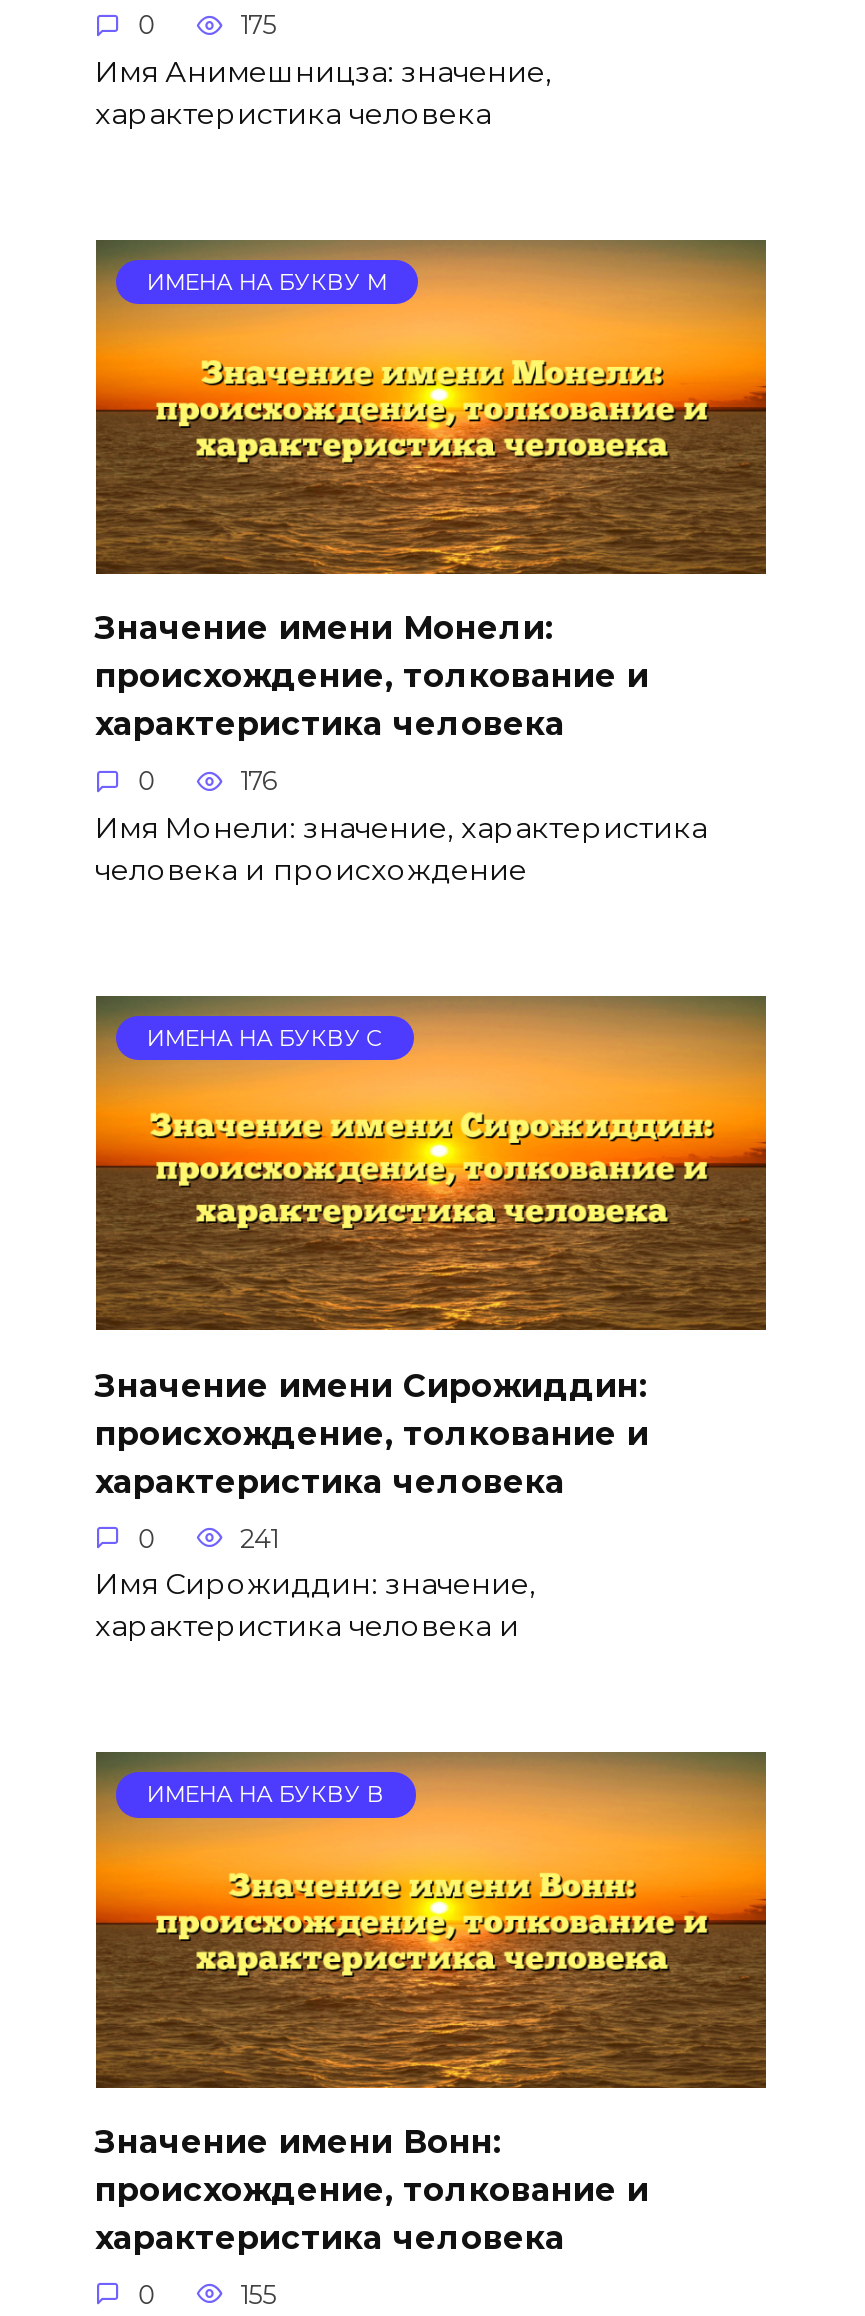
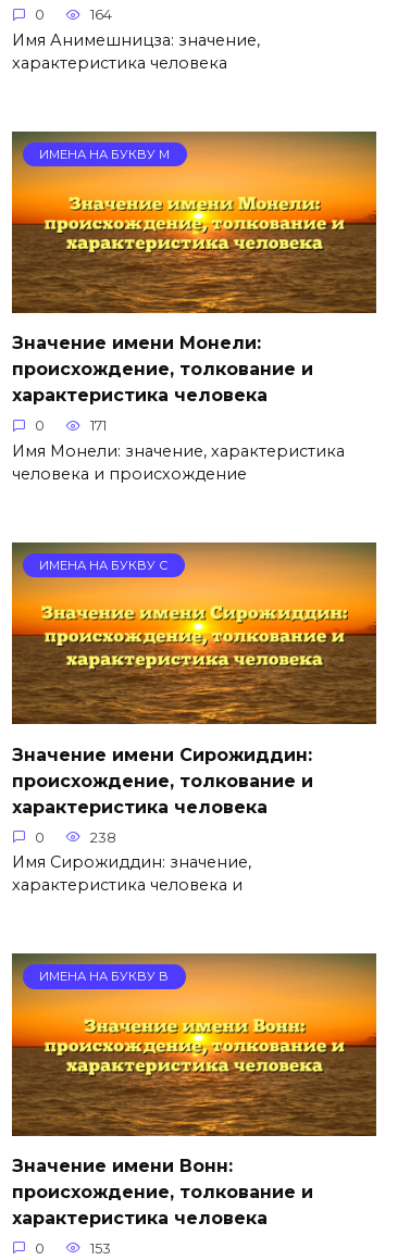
- 175
+ 164

- 176
+ 171

- 241
+ 238

- 155
+ 153
